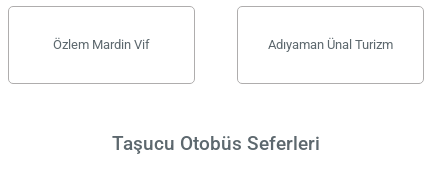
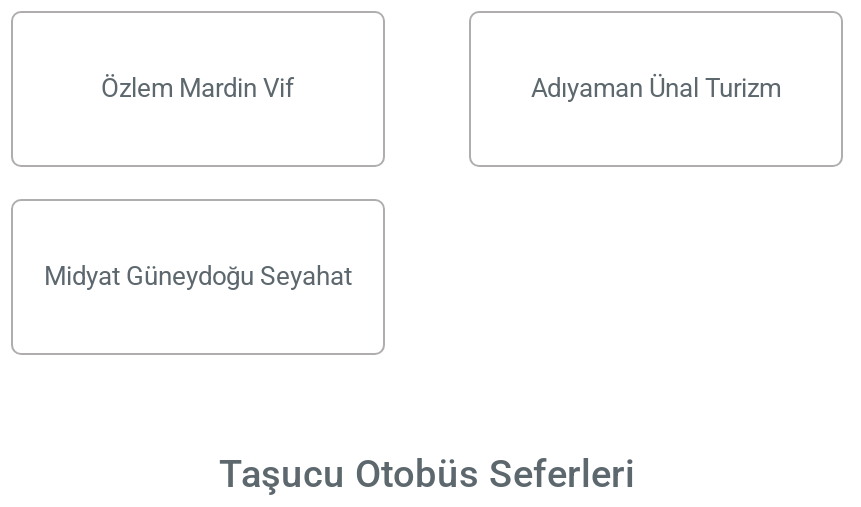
+ Midyat Güneydoğu Seyahat
